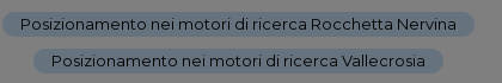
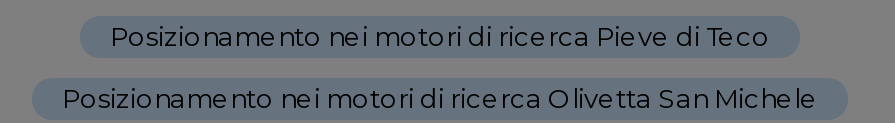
- Posizionamento nei motori di ricerca Rocchetta Nervina
+ Posizionamento nei motori di ricerca Pieve di Teco

- Posizionamento nei motori di ricerca Vallecrosia
+ Posizionamento nei motori di ricerca Olivetta San Michele
